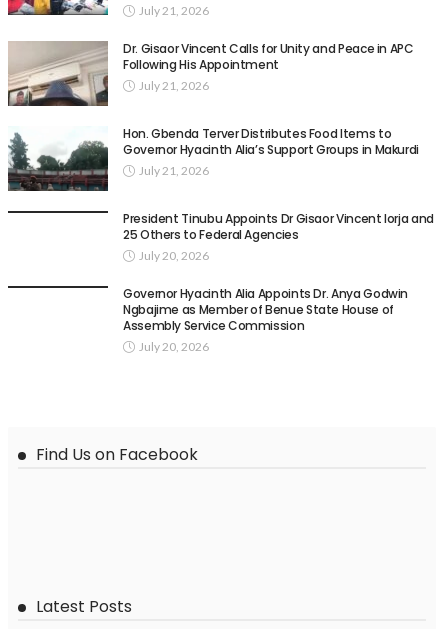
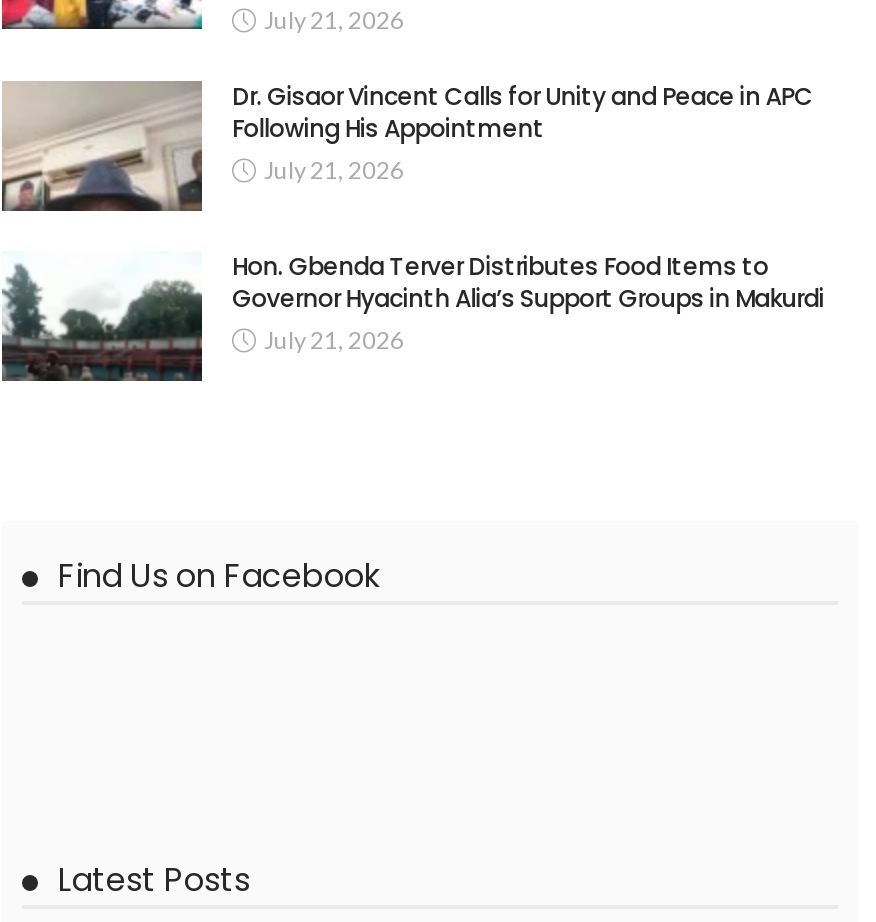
- President Tinubu Appoints Dr Gisaor Vincent Iorja and
- 25 Others to Federal Agencies
- July 20, 2026
- Governor Hyacinth Alia Appoints Dr. Anya Godwin
- Ngbajime as Member of Benue State House of
- Assembly Service Commission
- July 20, 2026
